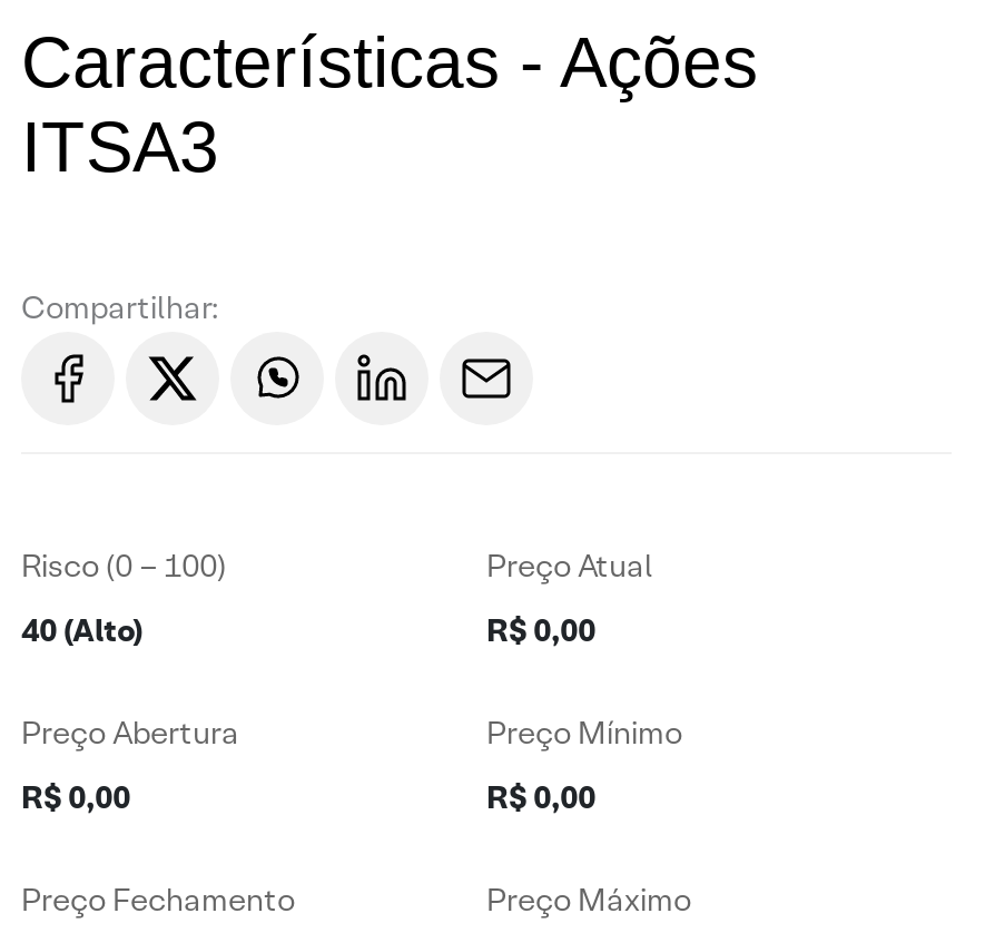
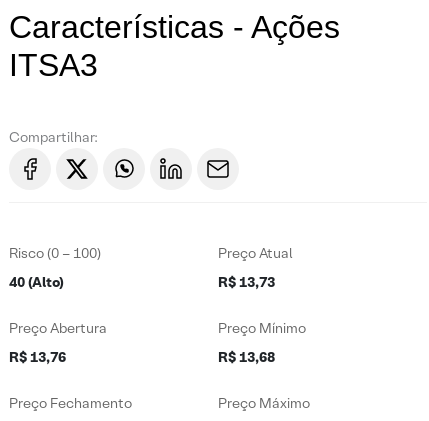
- R$ 0,00
+ R$ 13,73

- R$ 0,00
+ R$ 13,76

- R$ 0,00
+ R$ 13,68
